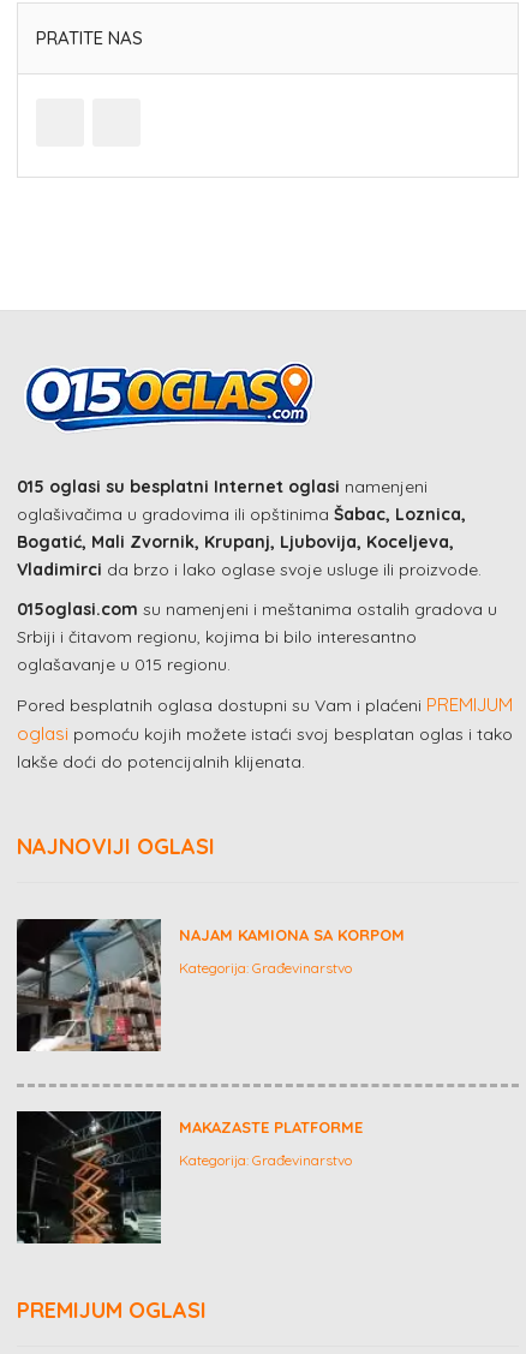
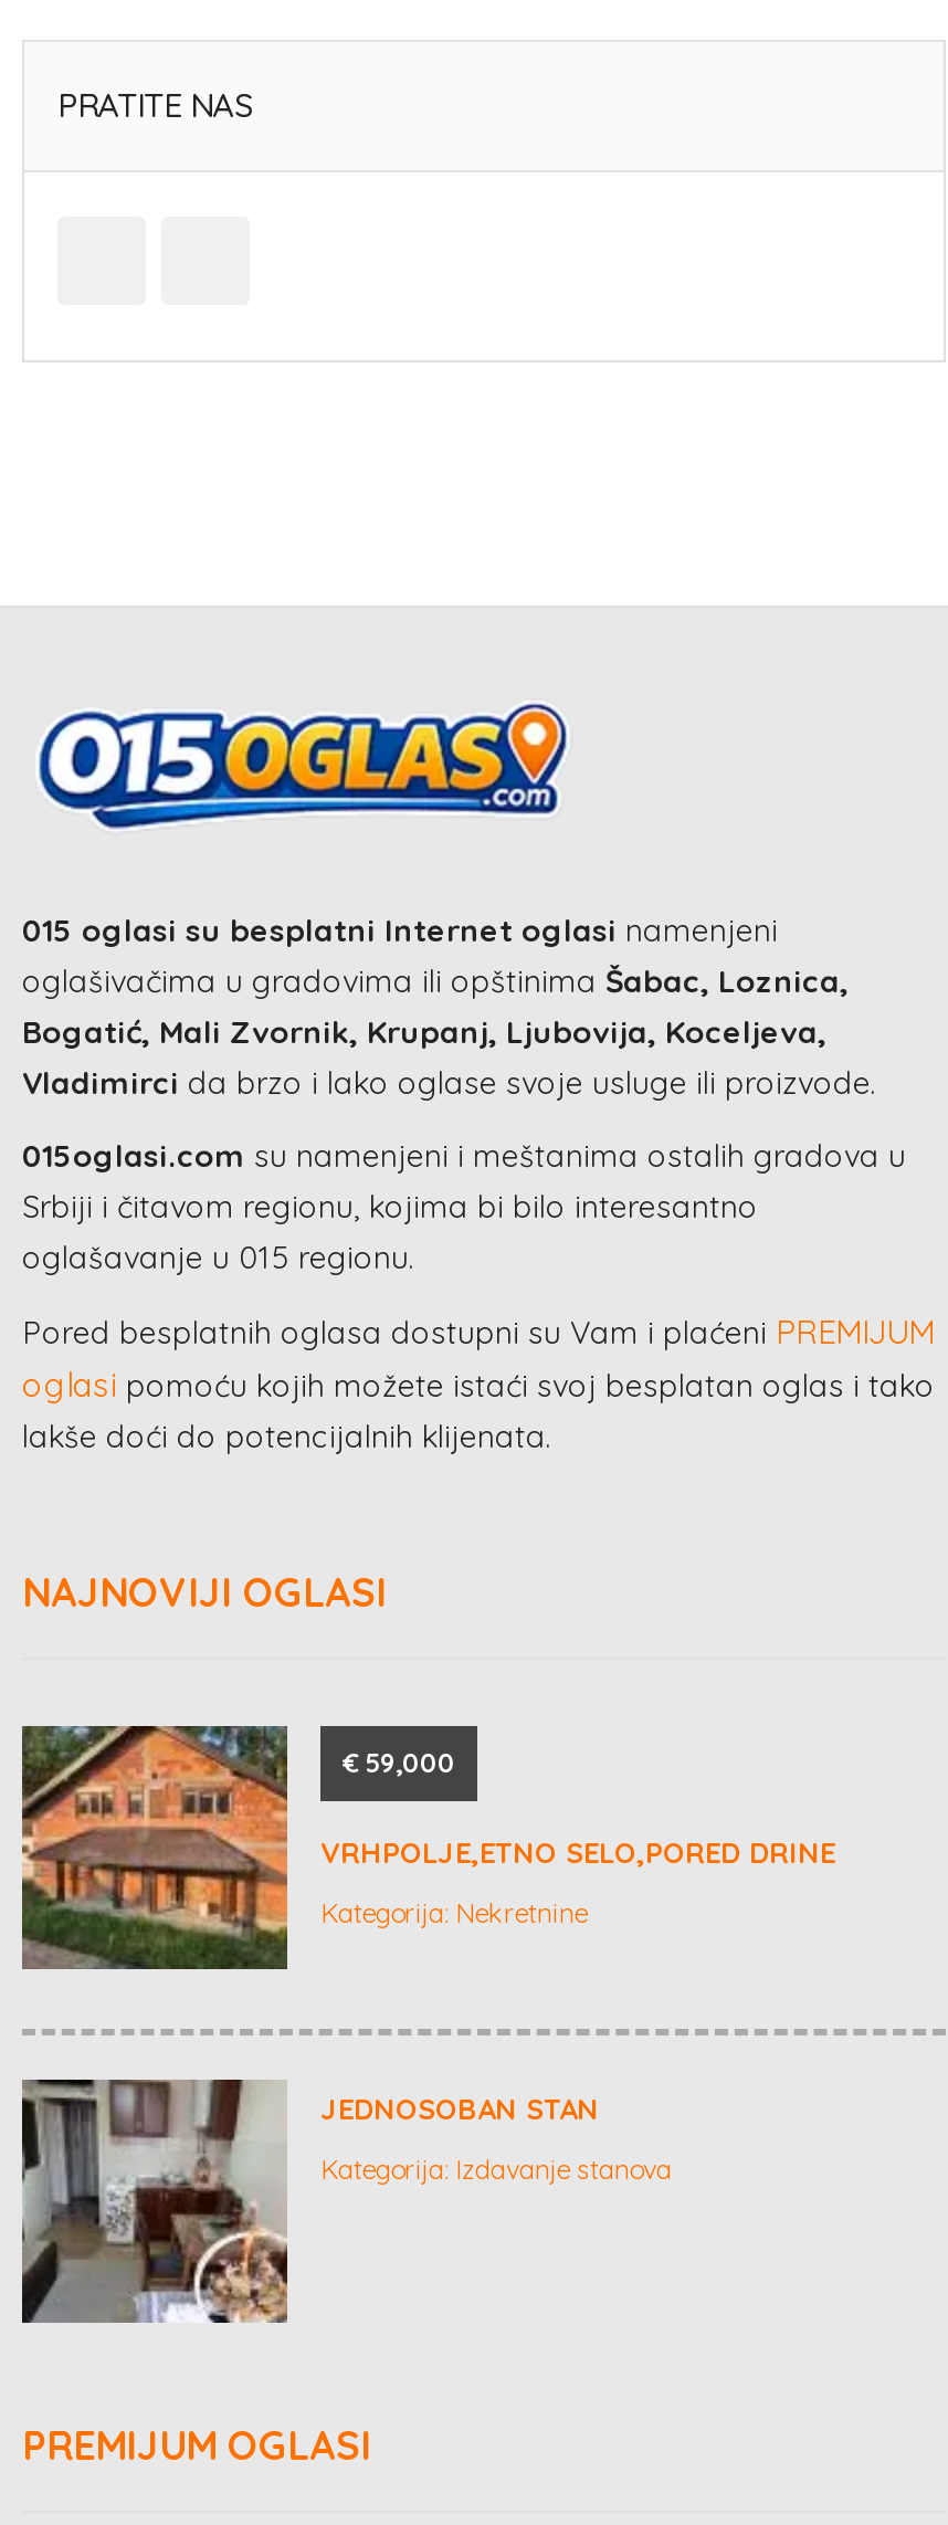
- [image]
- NAJAM KAMIONA SA KORPOM
- Kategorija: Građevinarstvo
+ [image]
+ € 59,000
+ VRHPOLJE,ETNO SELO,PORED DRINE
+ Kategorija: Nekretnine

- [image]
- MAKAZASTE PLATFORME
- Kategorija: Građevinarstvo
+ [image]
+ JEDNOSOBAN STAN
+ Kategorija: Izdavanje stanova
